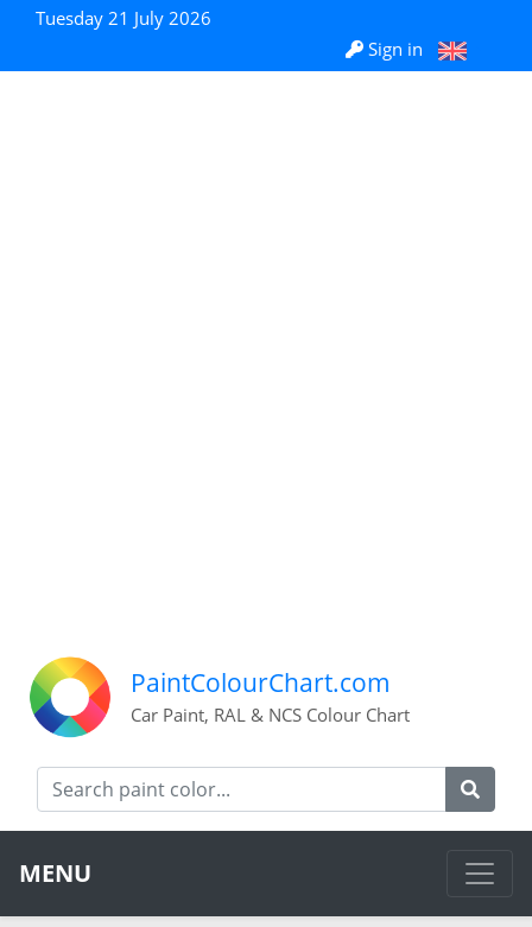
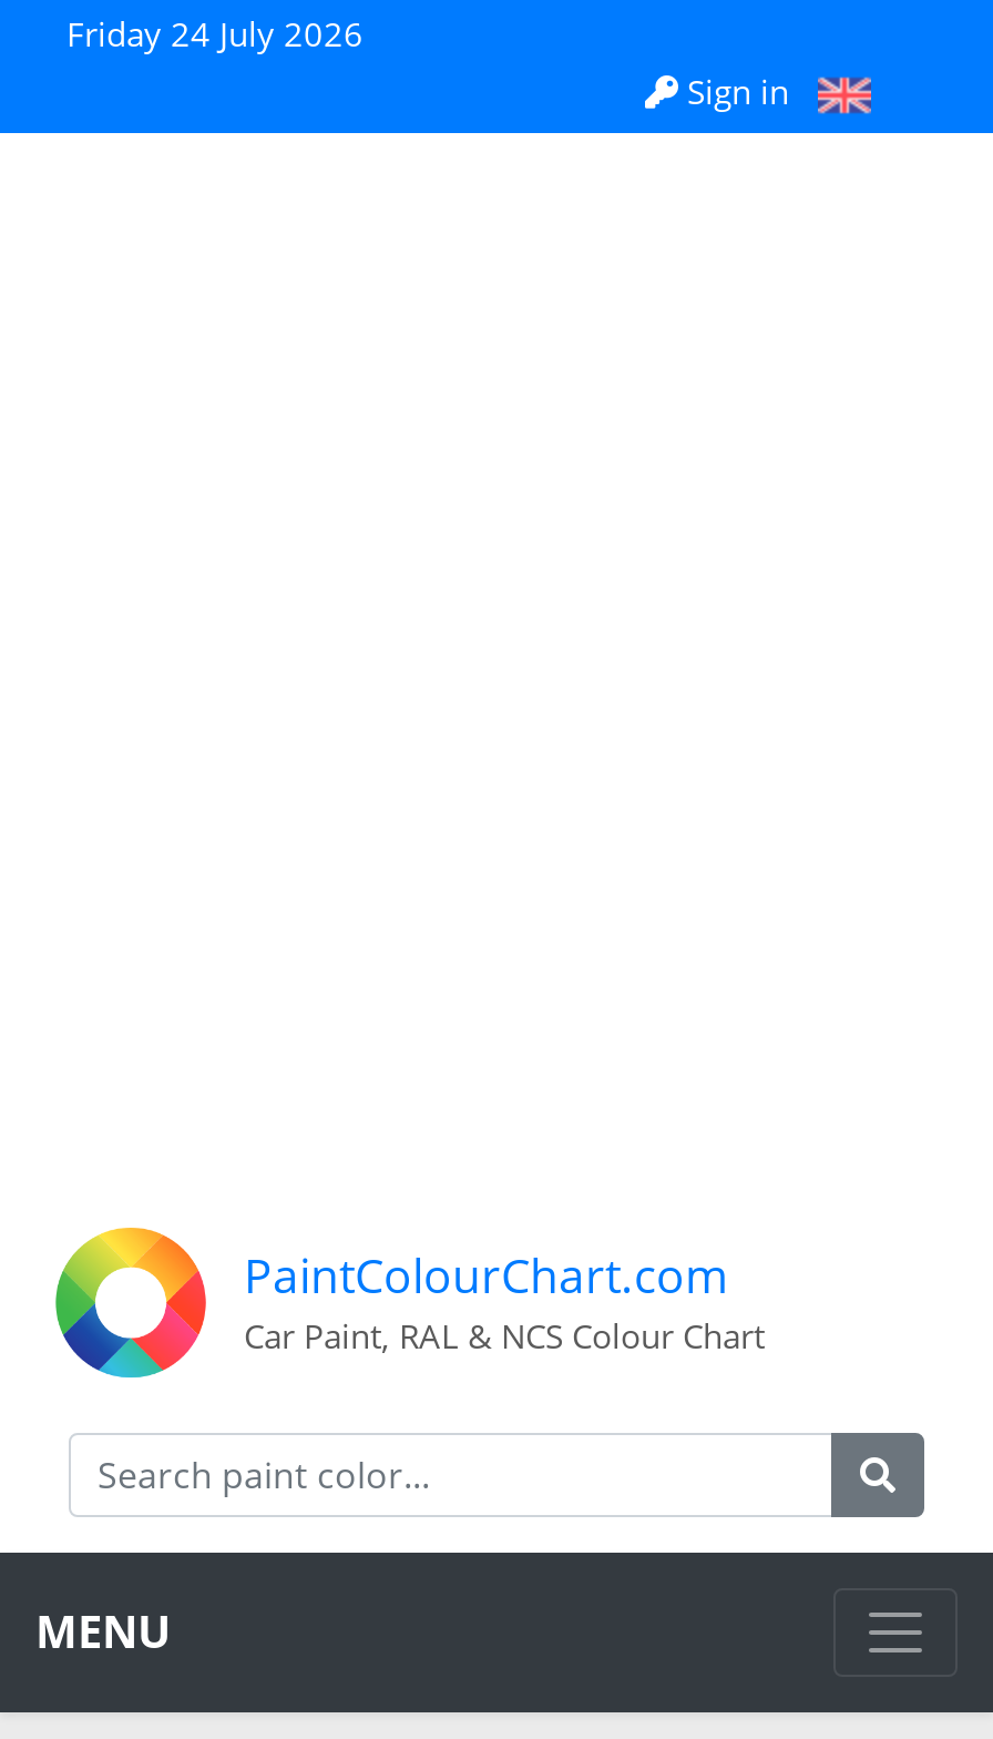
- Tuesday 21 July 2026
+ Friday 24 July 2026
